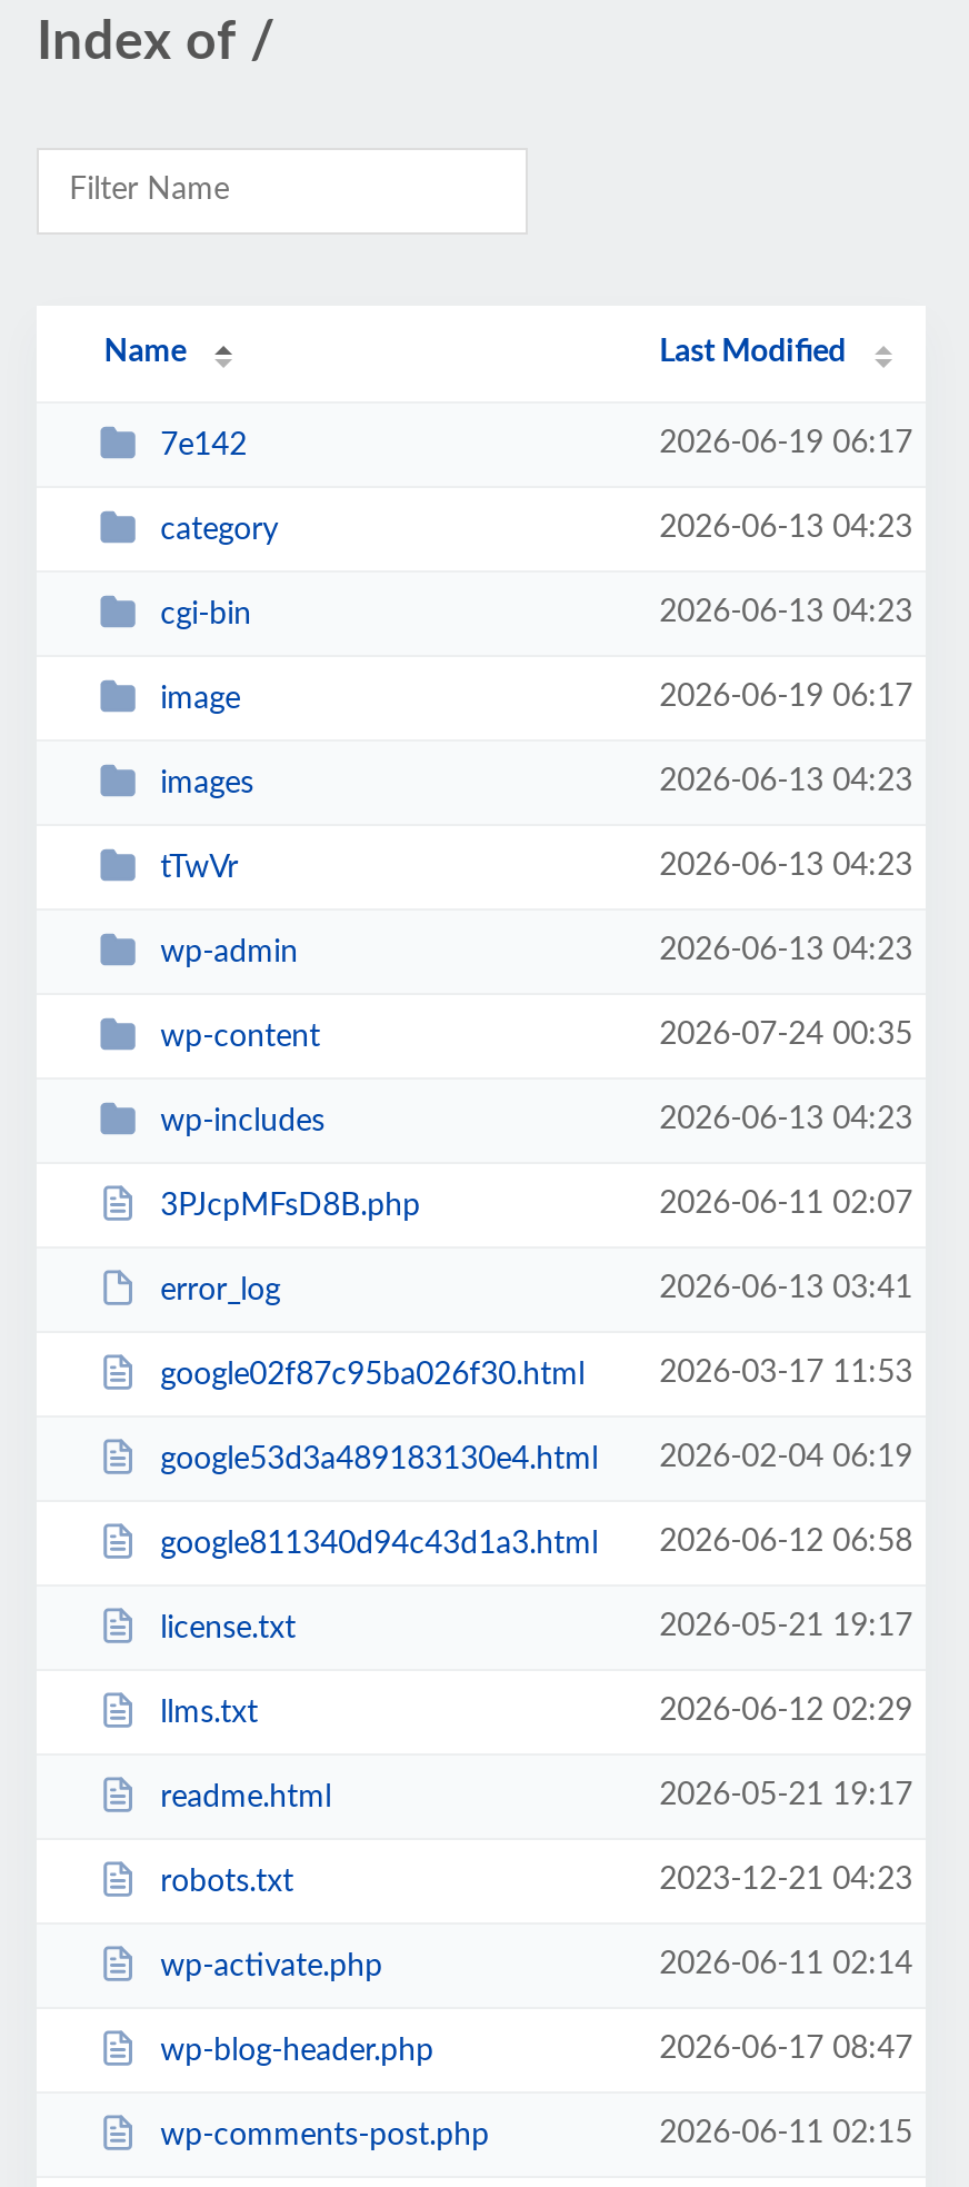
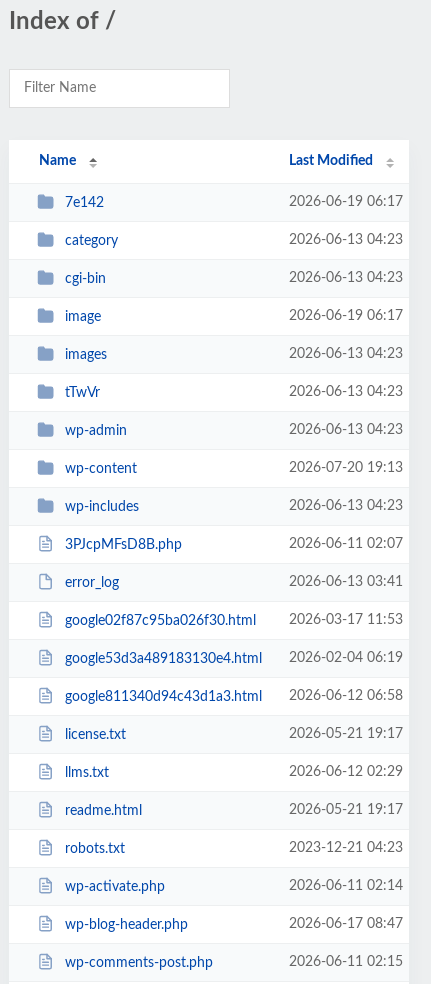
- 2026-07-24 00:35
+ 2026-07-20 19:13
